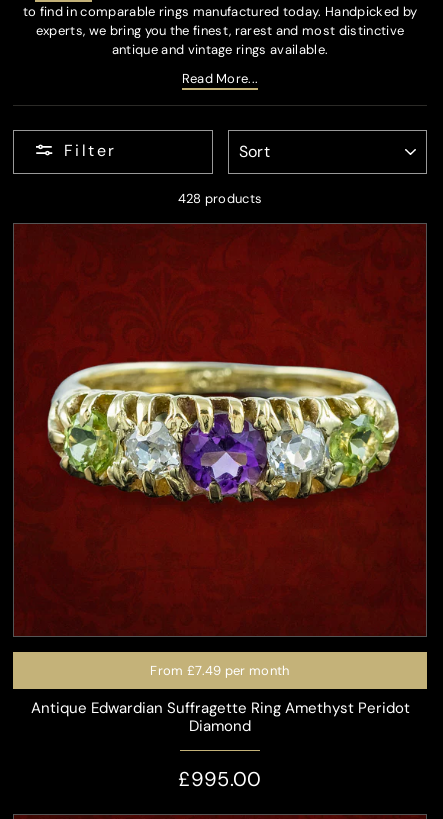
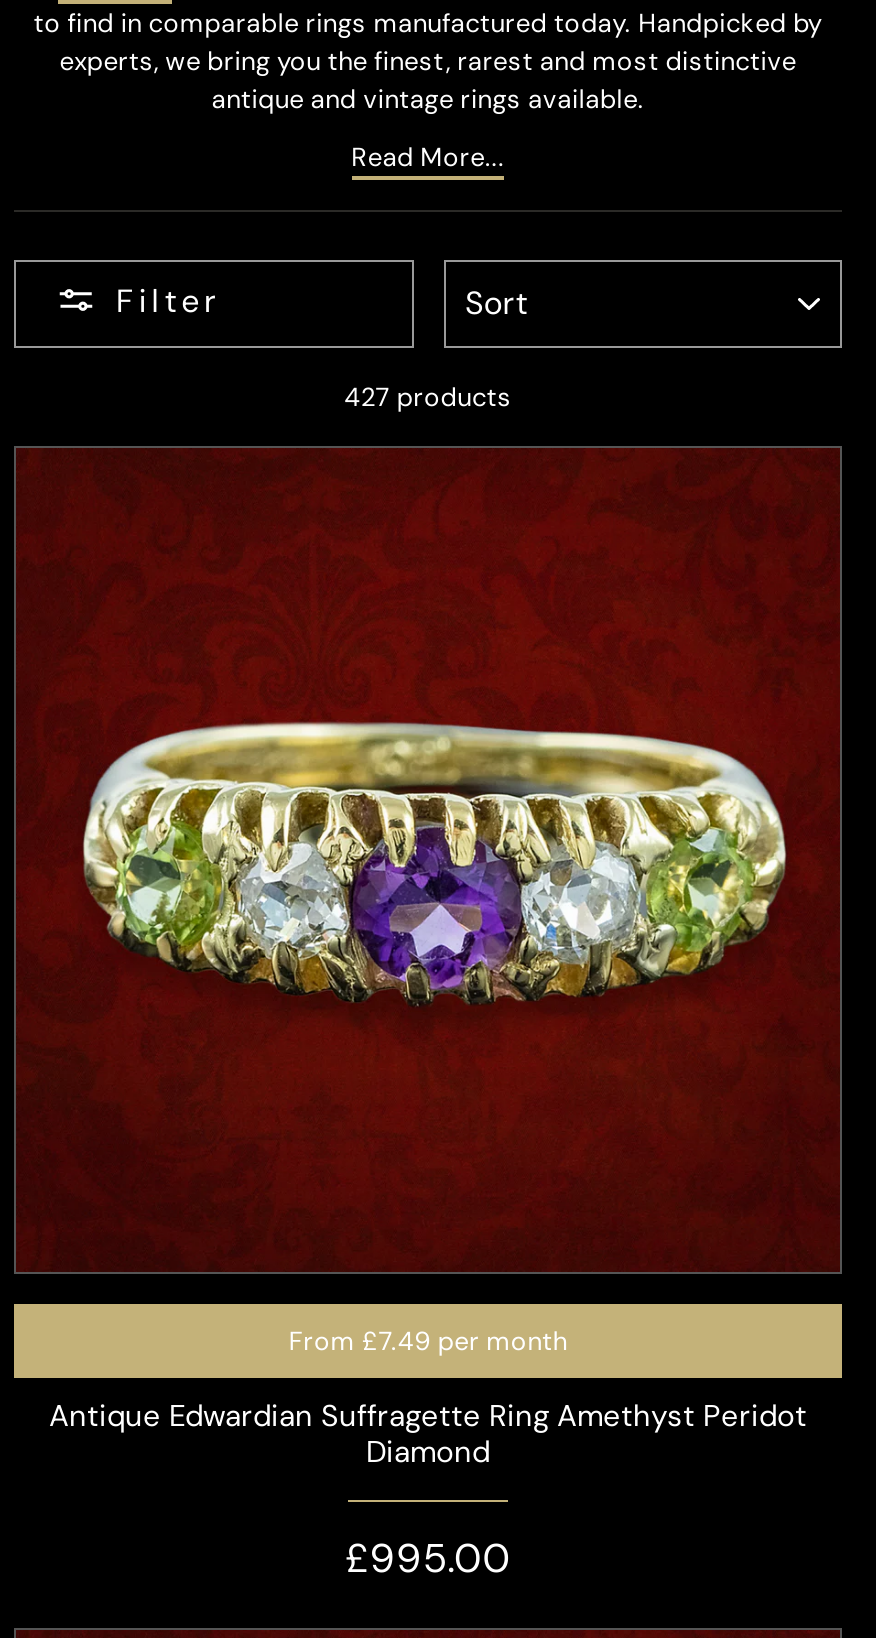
- 428 products
+ 427 products
